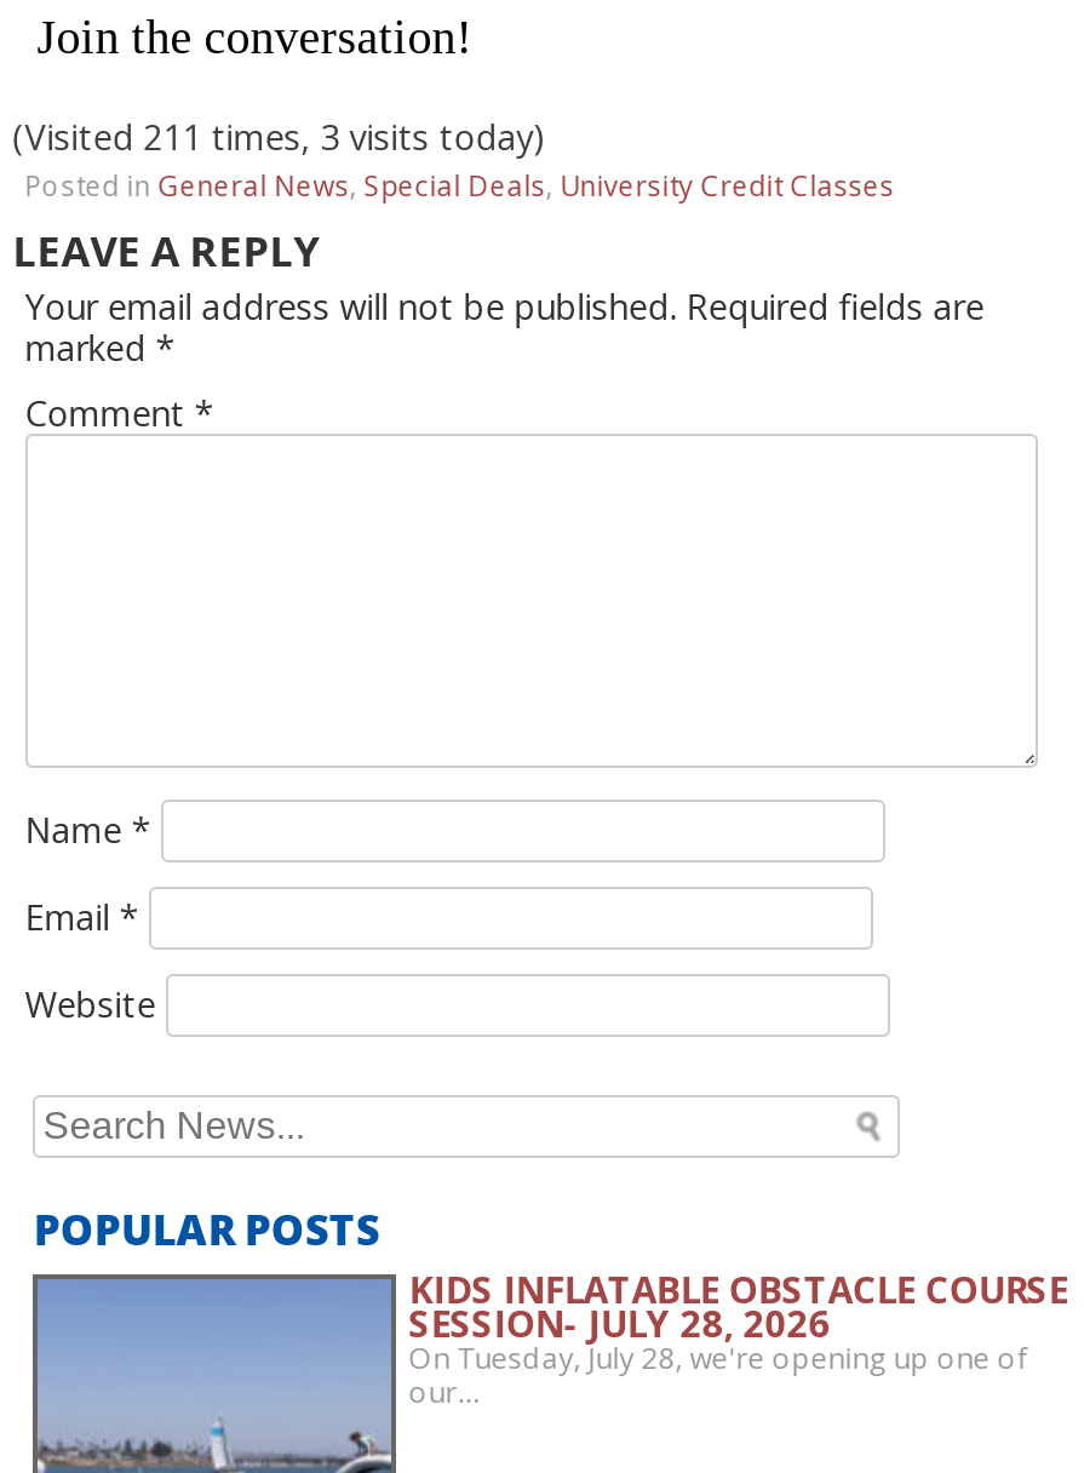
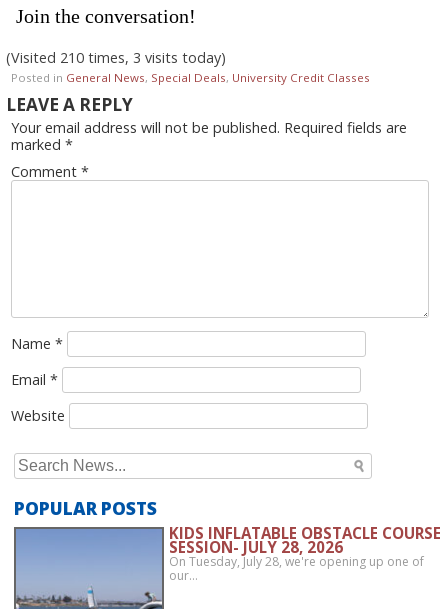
- (Visited 211 times, 3 visits today)
+ (Visited 210 times, 3 visits today)
